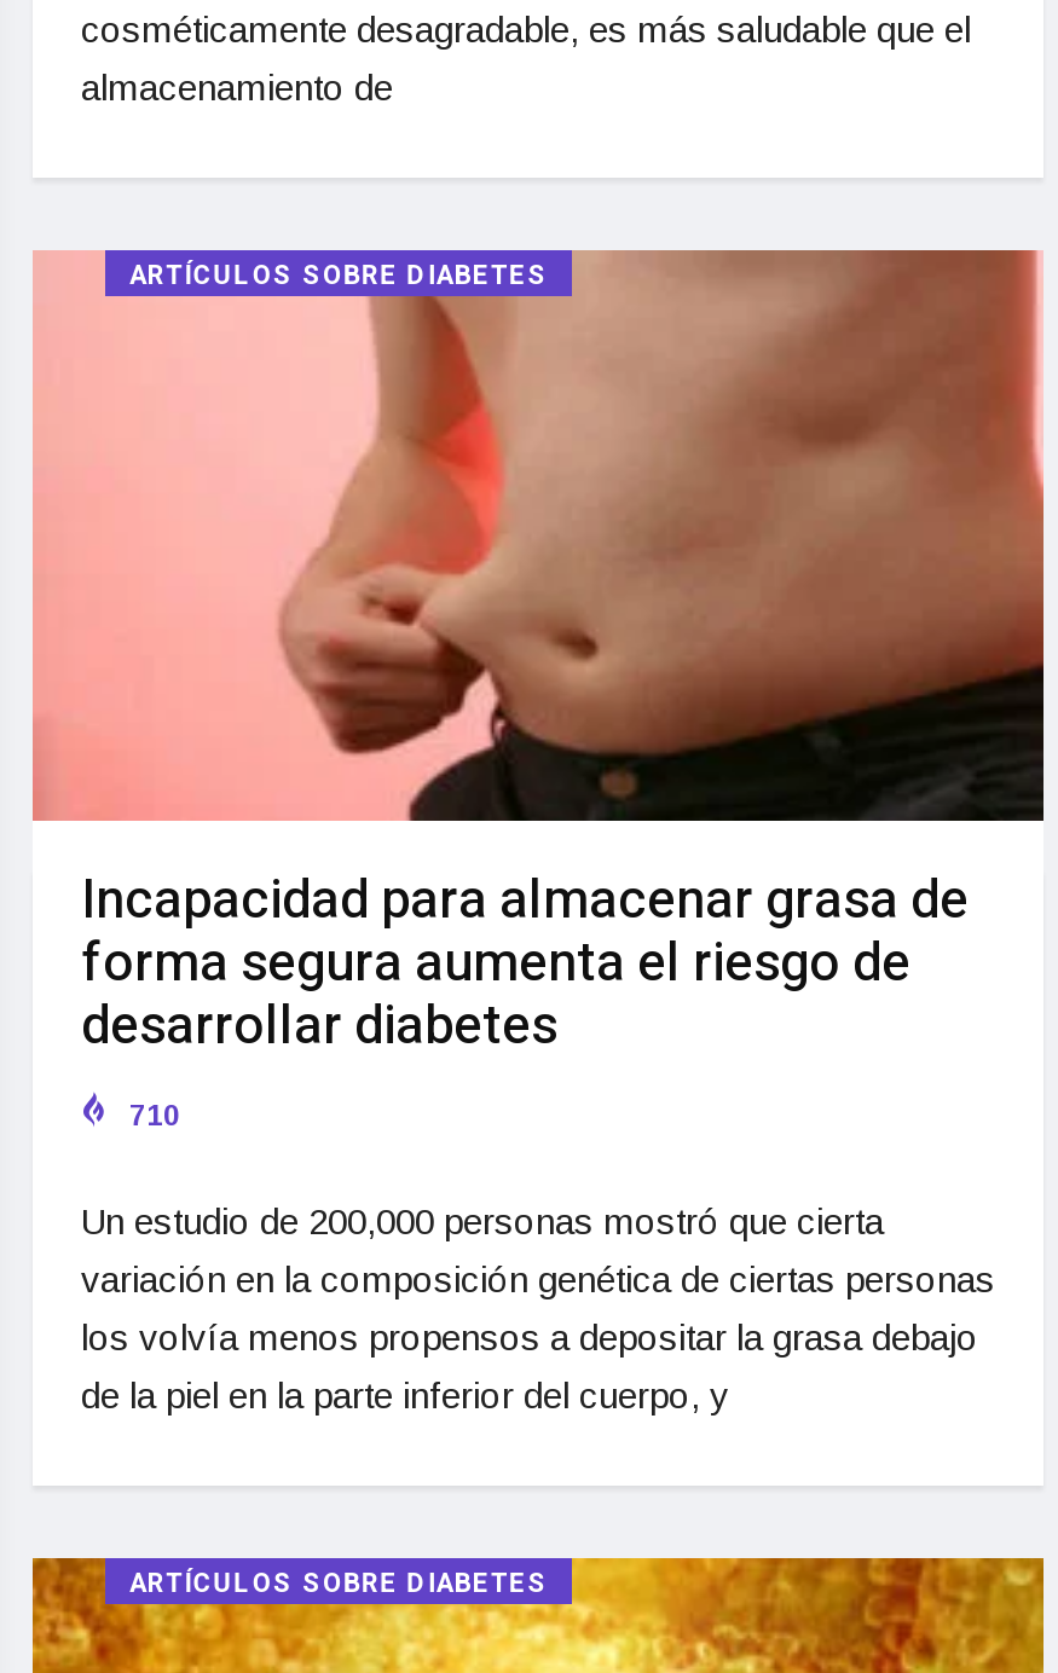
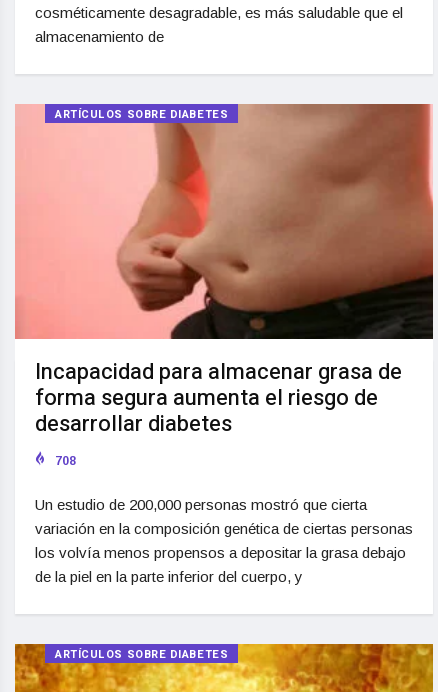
- 710
+ 708
